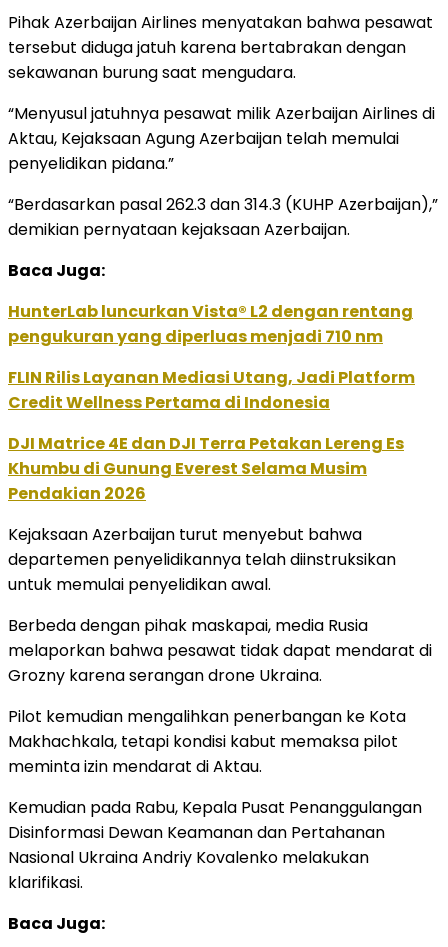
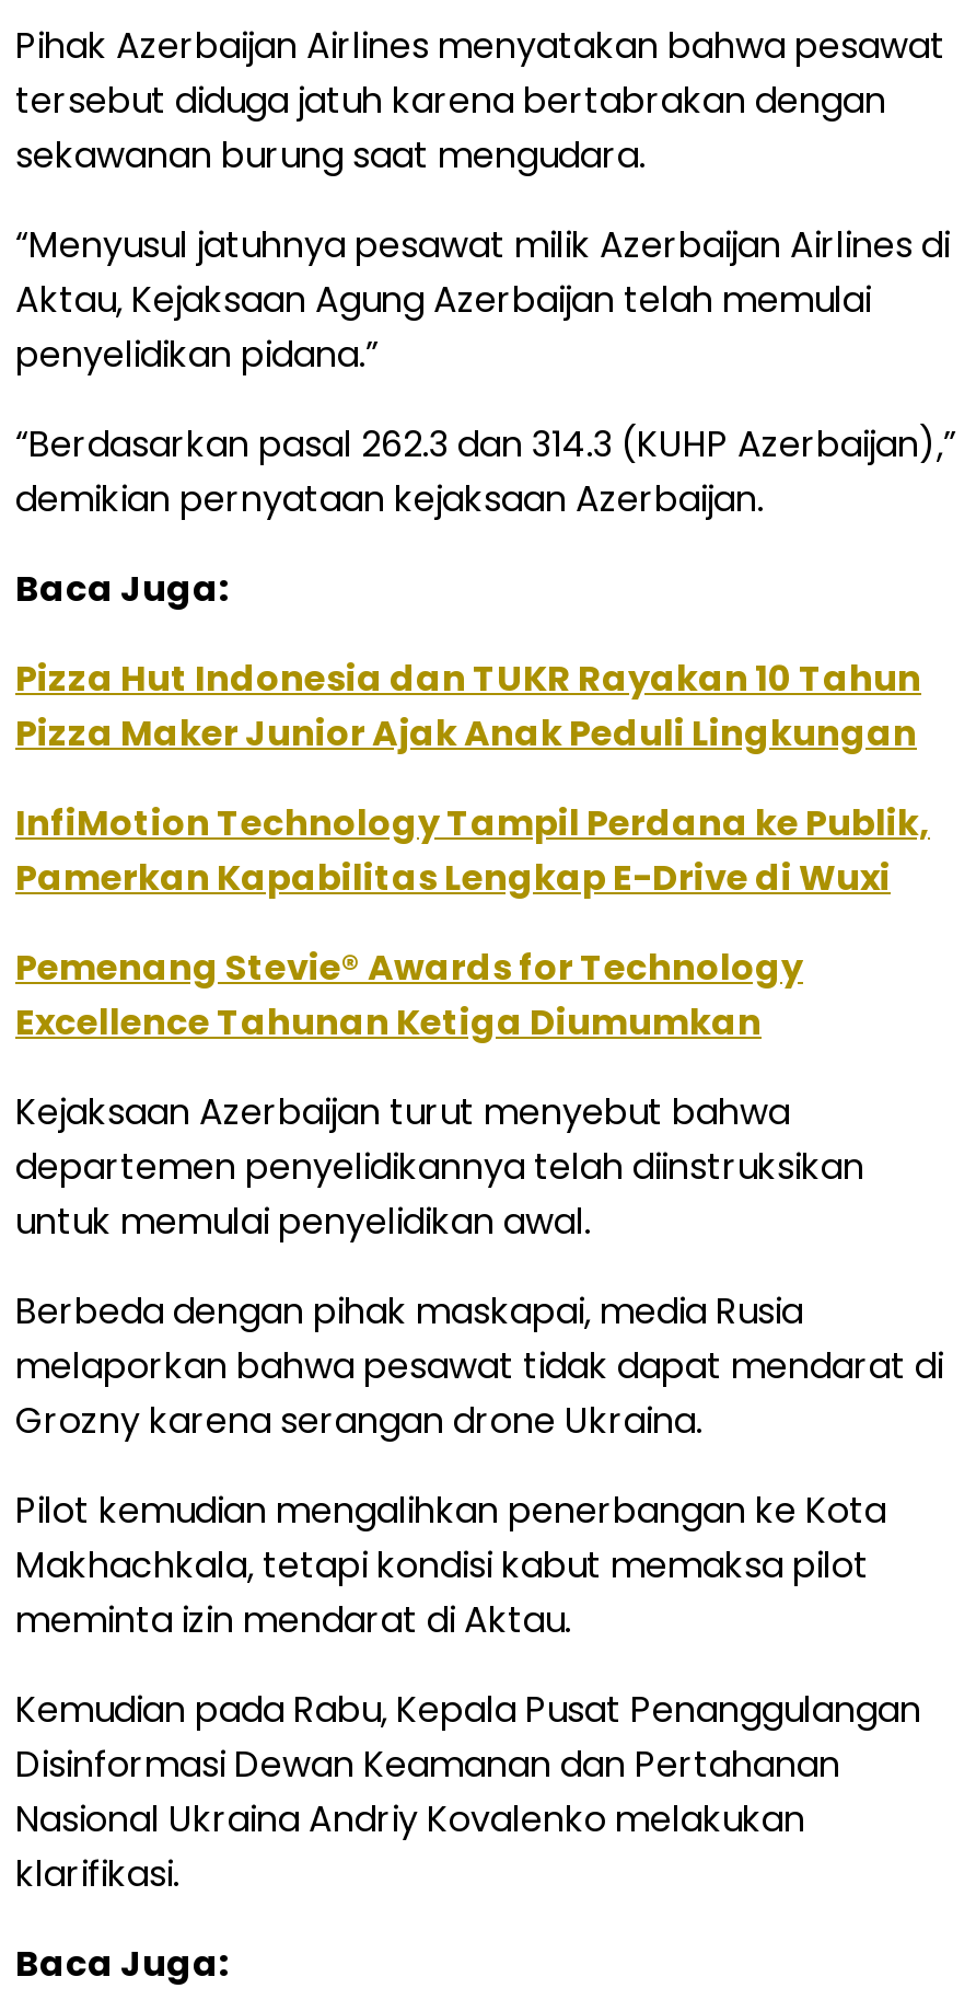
- HunterLab luncurkan Vista® L2 dengan rentang
- pengukuran yang diperluas menjadi 710 nm
+ Pizza Hut Indonesia dan TUKR Rayakan 10 Tahun
+ Pizza Maker Junior Ajak Anak Peduli Lingkungan

- FLIN Rilis Layanan Mediasi Utang, Jadi Platform
- Credit Wellness Pertama di Indonesia
+ InfiMotion Technology Tampil Perdana ke Publik,
+ Pamerkan Kapabilitas Lengkap E-Drive di Wuxi

- DJI Matrice 4E dan DJI Terra Petakan Lereng Es
- Khumbu di Gunung Everest Selama Musim
- Pendakian 2026
+ Pemenang Stevie® Awards for Technology
+ Excellence Tahunan Ketiga Diumumkan
